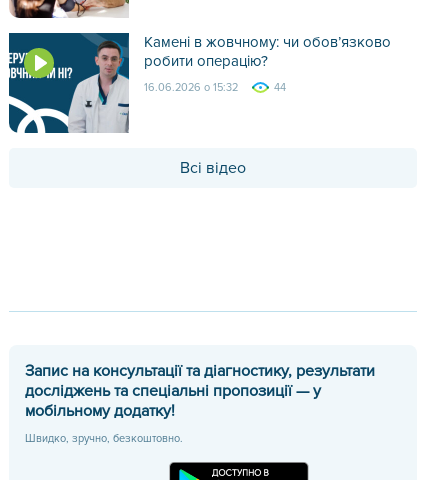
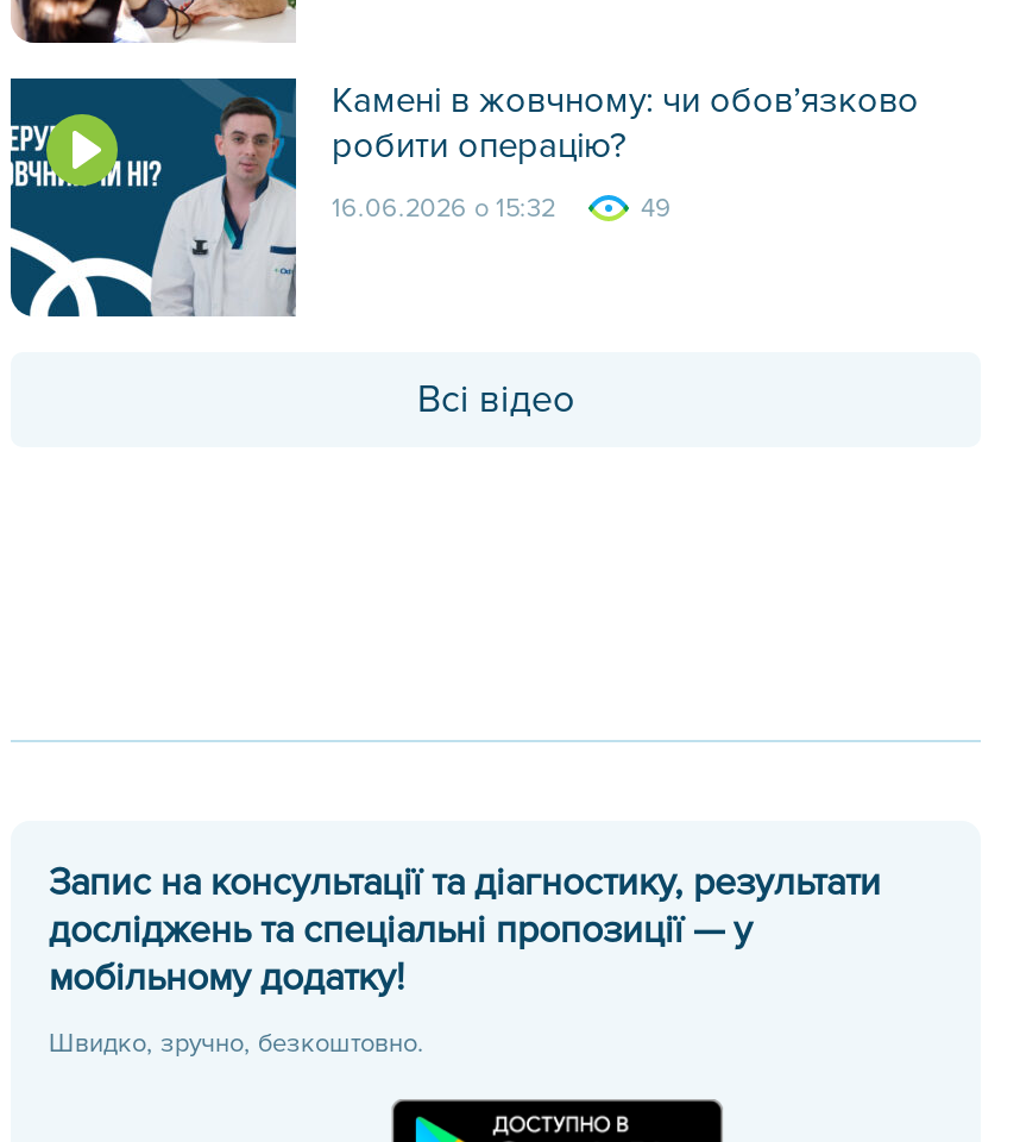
- 44
+ 49
